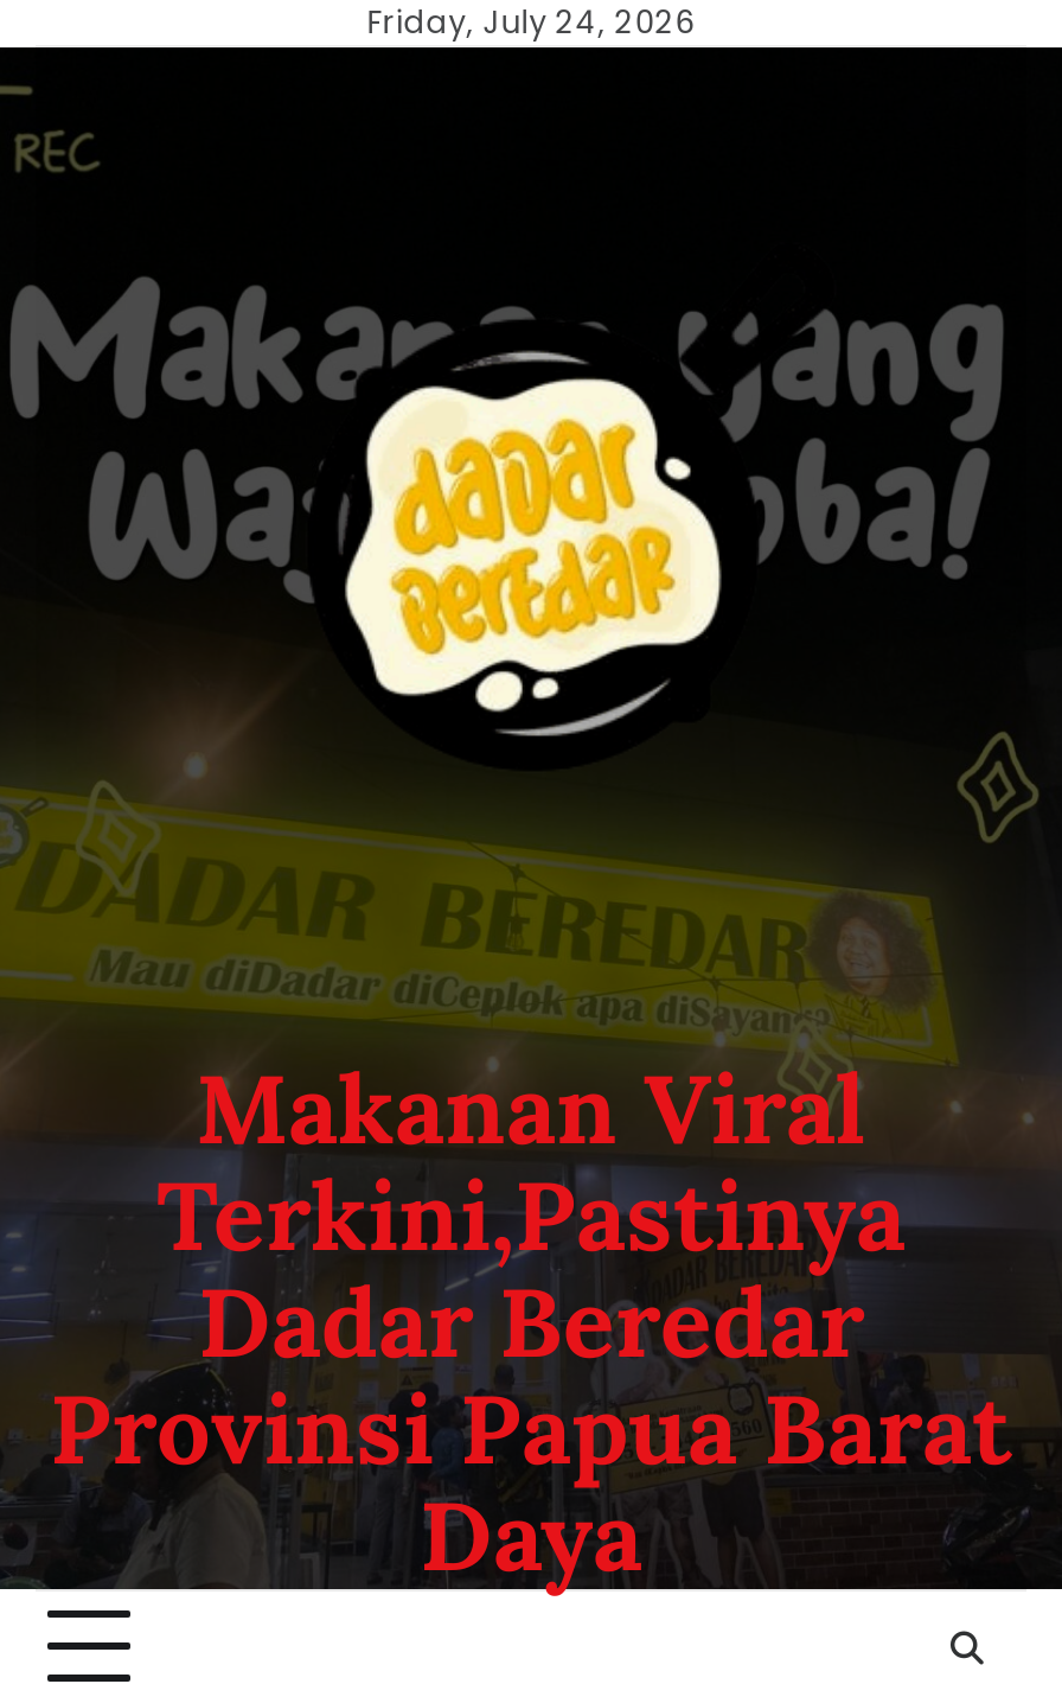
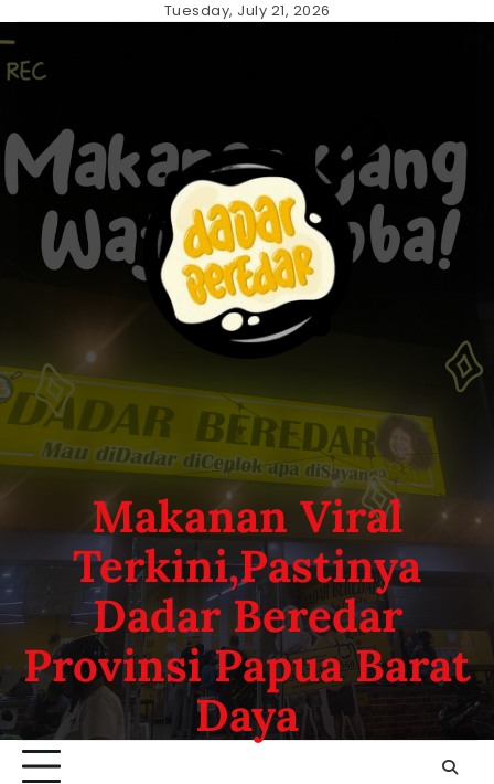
- Friday, July 24, 2026
+ Tuesday, July 21, 2026
